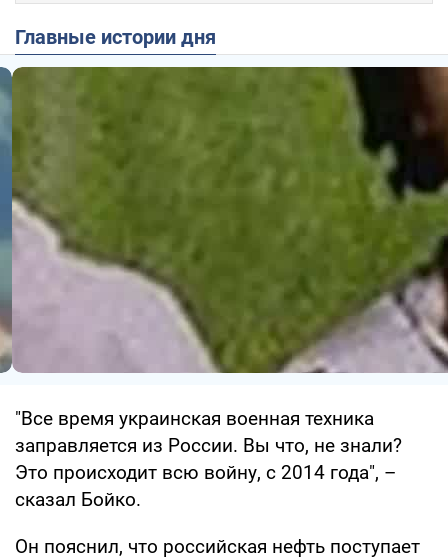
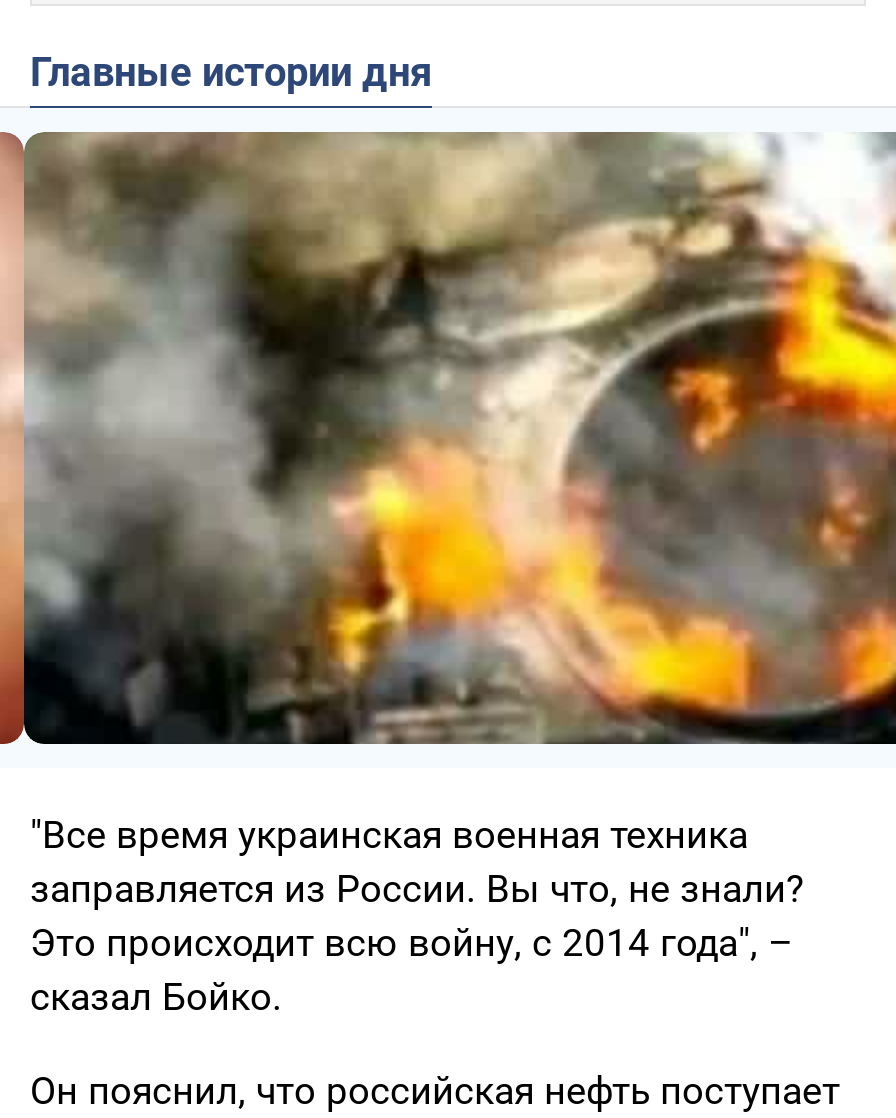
- [image]
+ [image]
